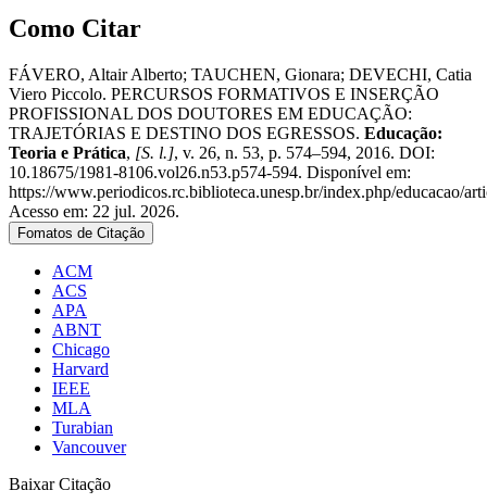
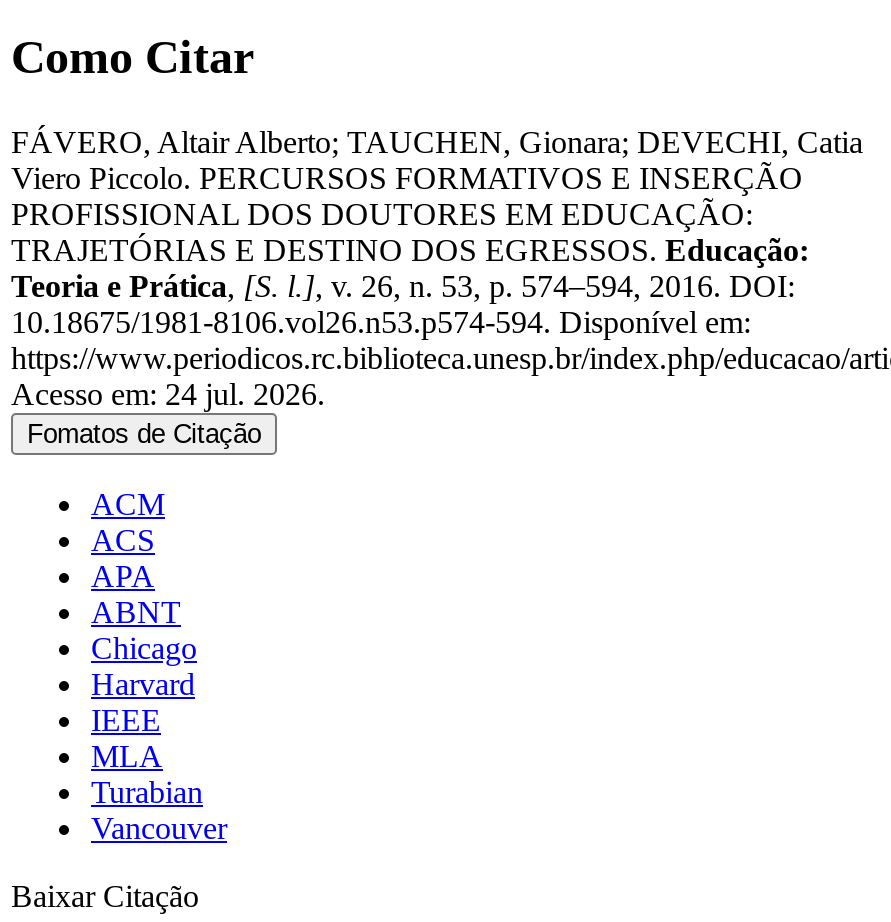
- Acesso em: 22 jul. 2026.
+ Acesso em: 24 jul. 2026.
